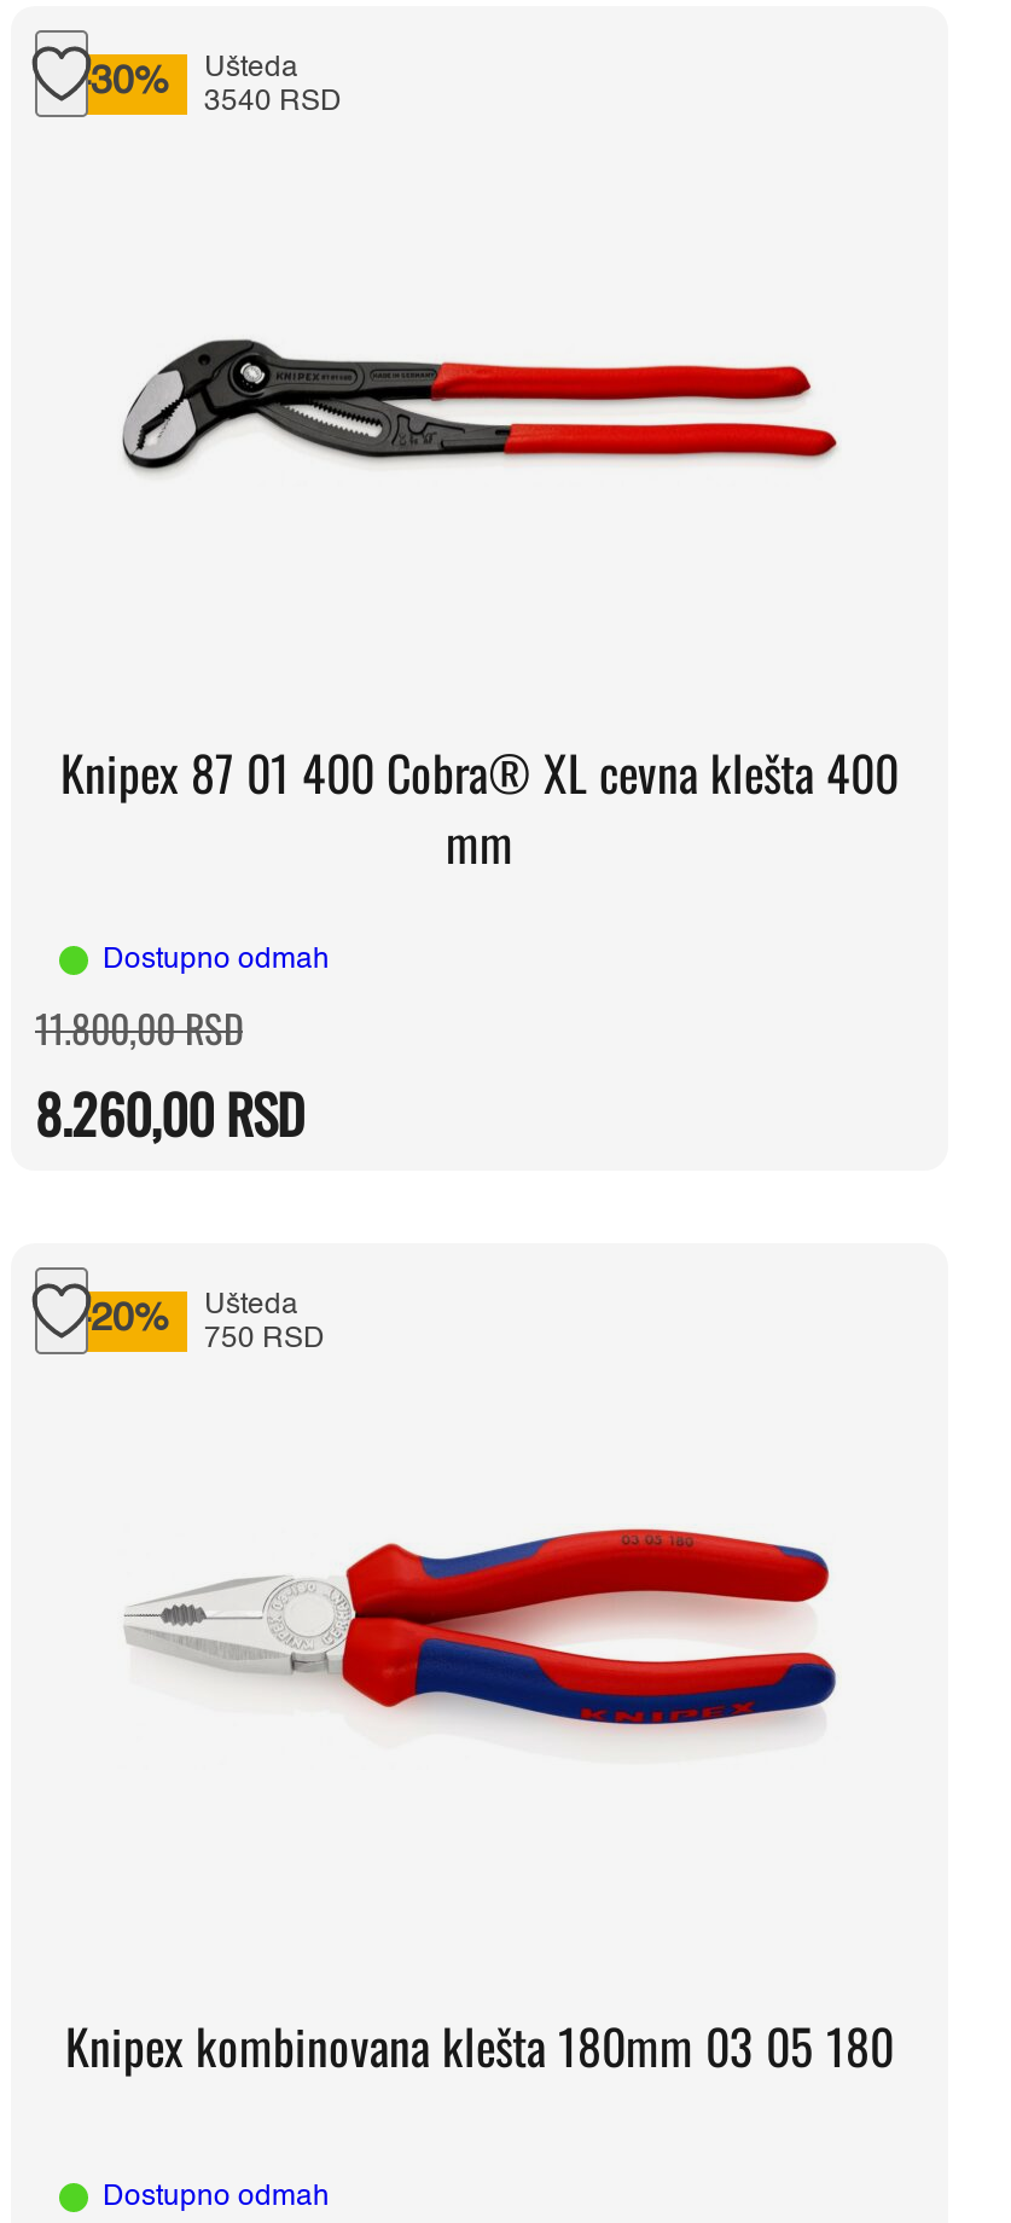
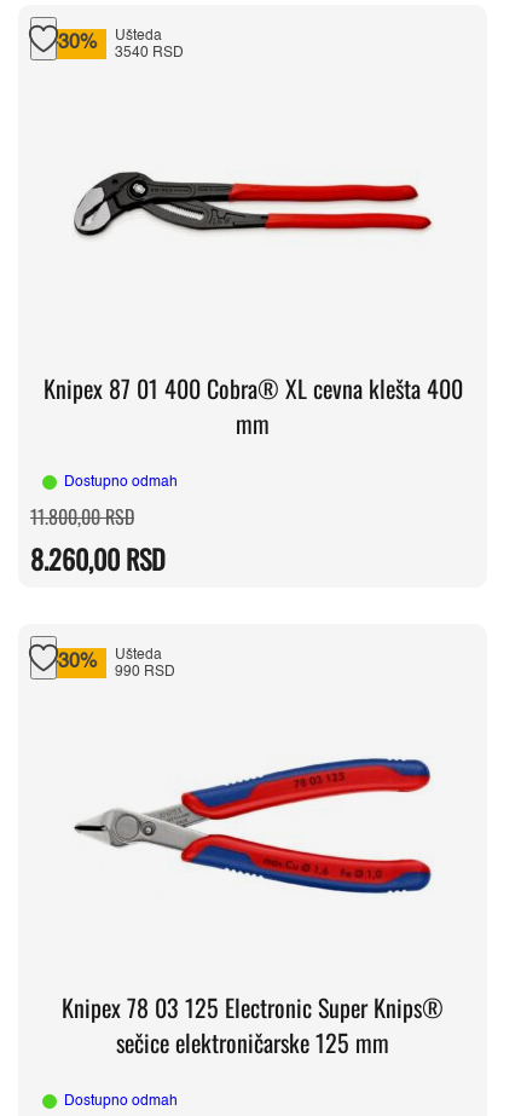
- -20%
+ -30%

- 750 RSD
+ 990 RSD

- [image]
+ [image]

- Knipex kombinovana klešta 180mm 03 05 180
+ Knipex 78 03 125 Electronic Super Knips®
+ sečice elektroničarske 125 mm
